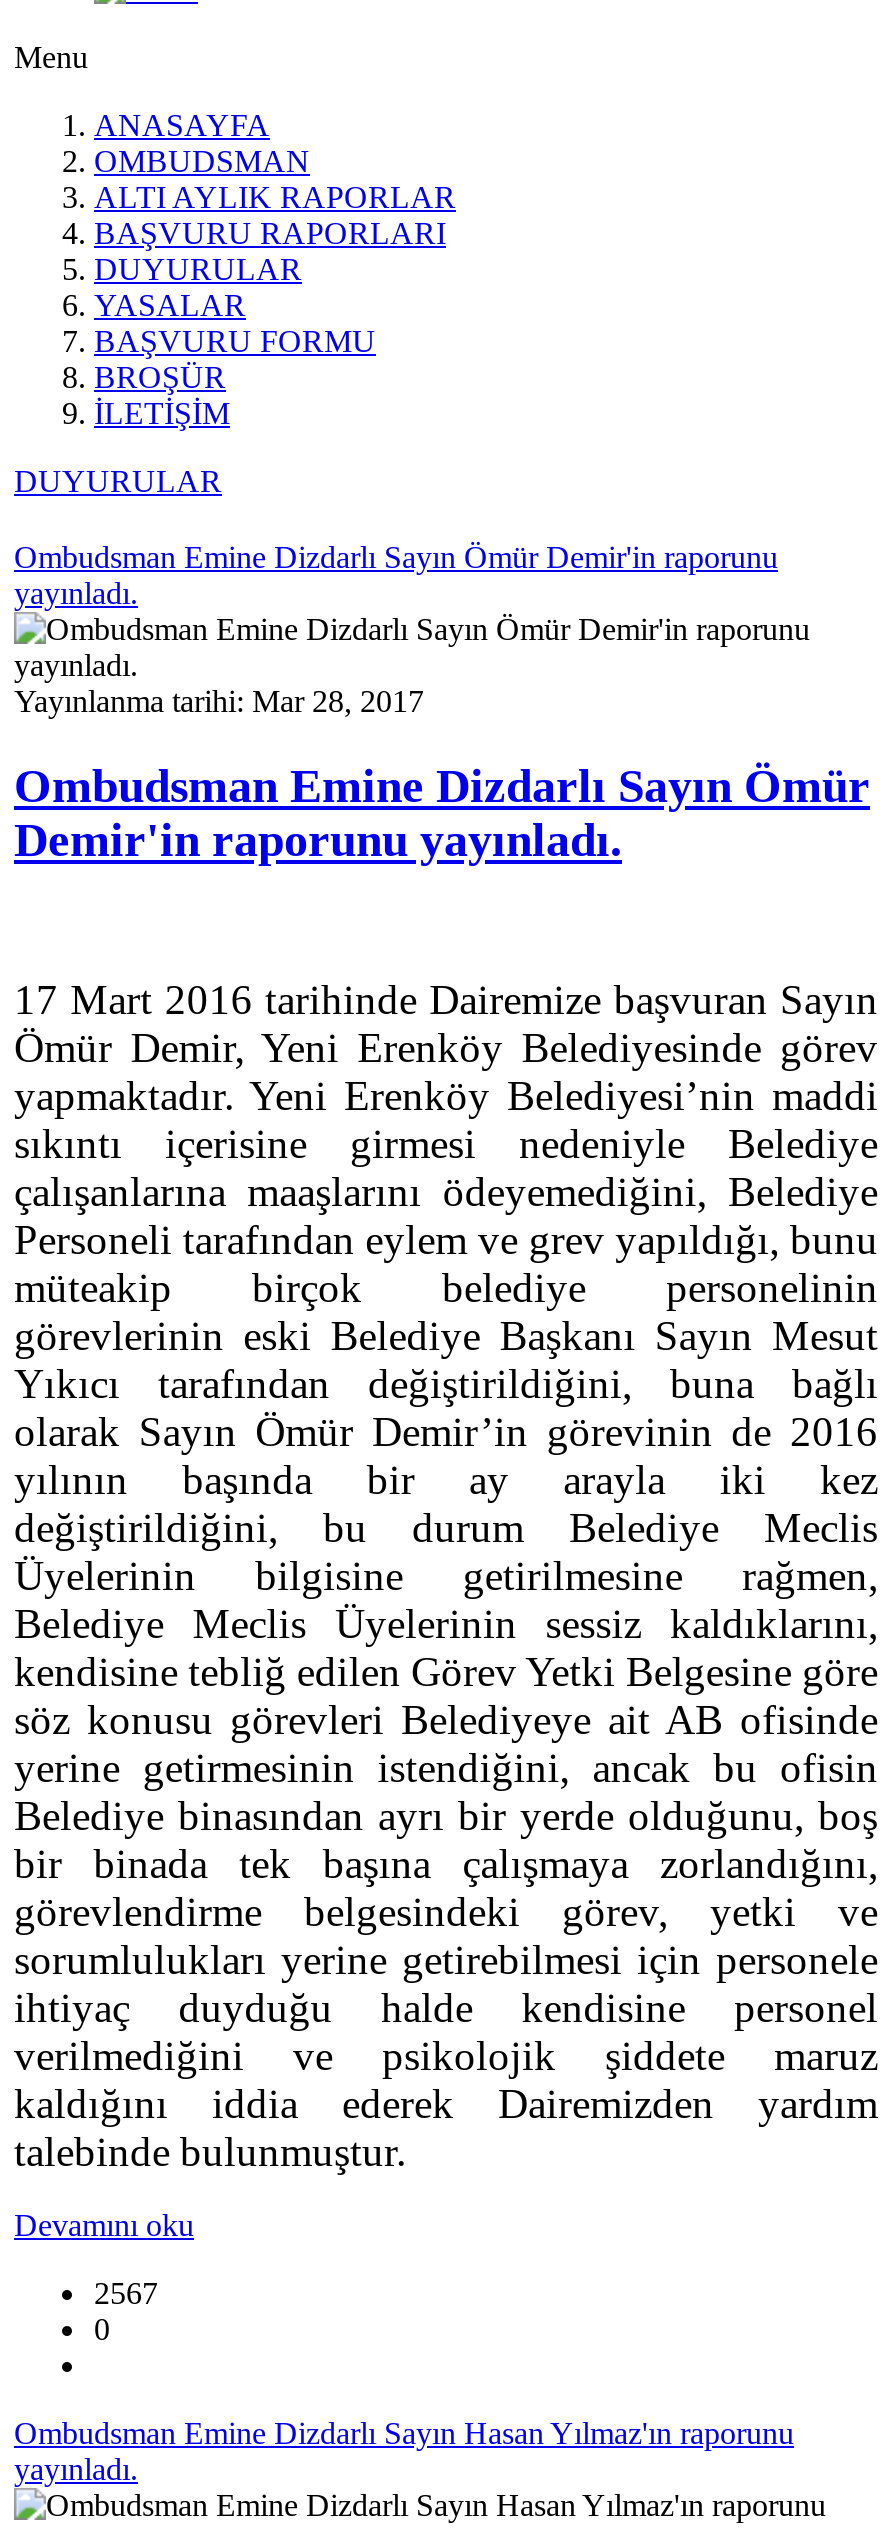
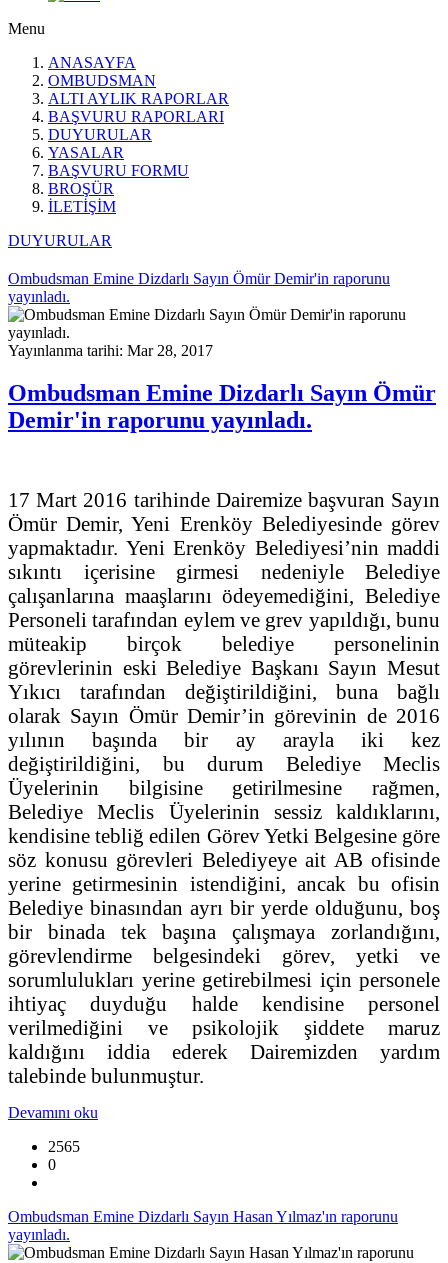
- 2567
+ 2565
